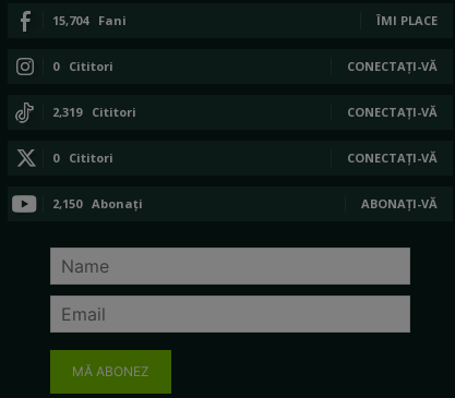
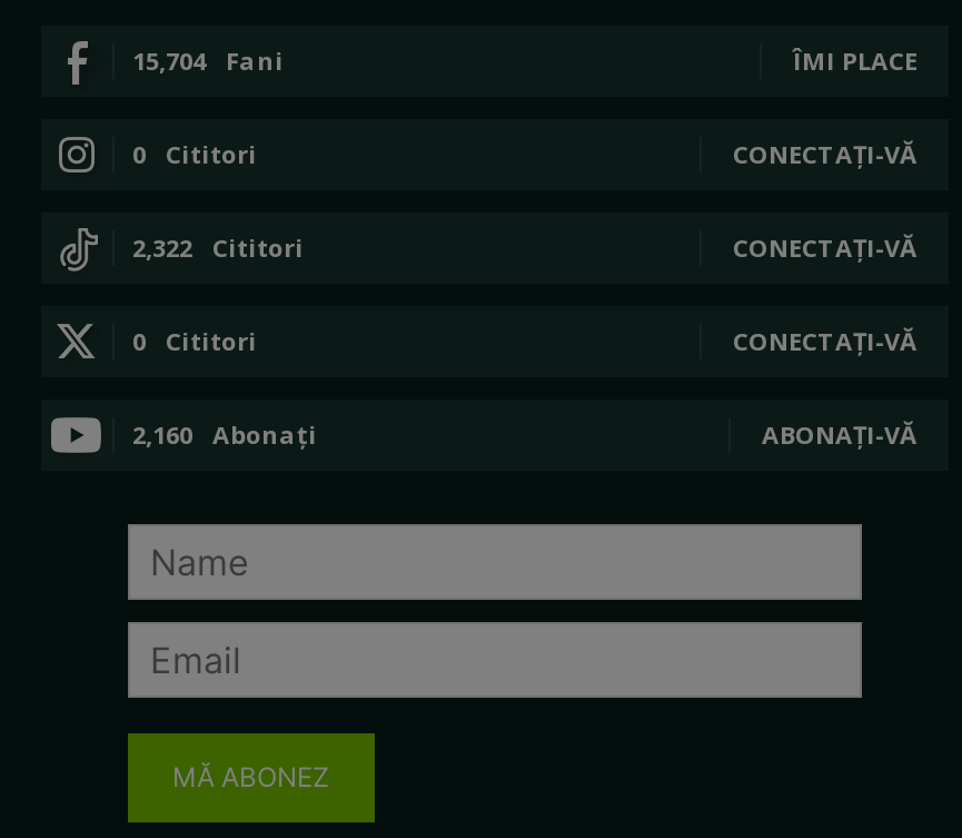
- 2,319 Cititori
+ 2,322 Cititori

- 2,150 Abonați
+ 2,160 Abonați
